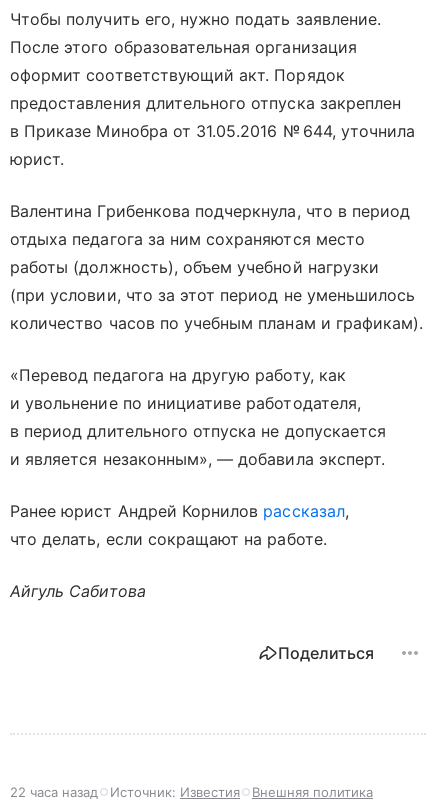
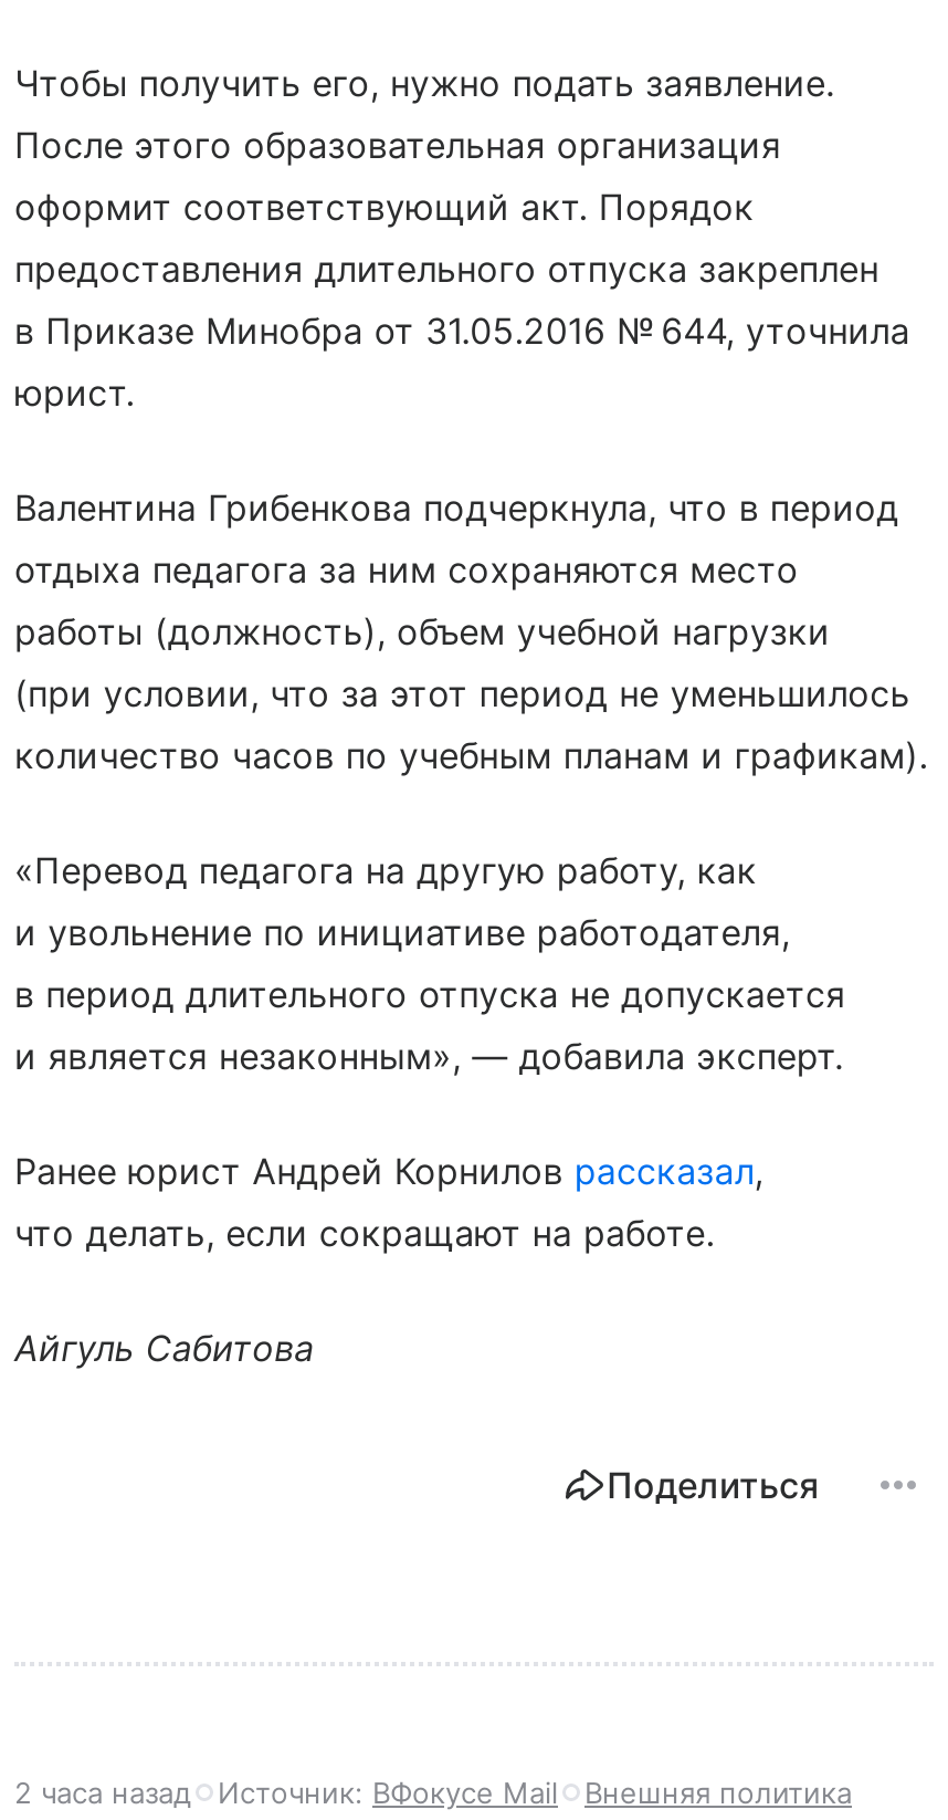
- 22 часа назад
- Источник: Известия
+ 2 часа назад
+ Источник: ВФокусе Mail
